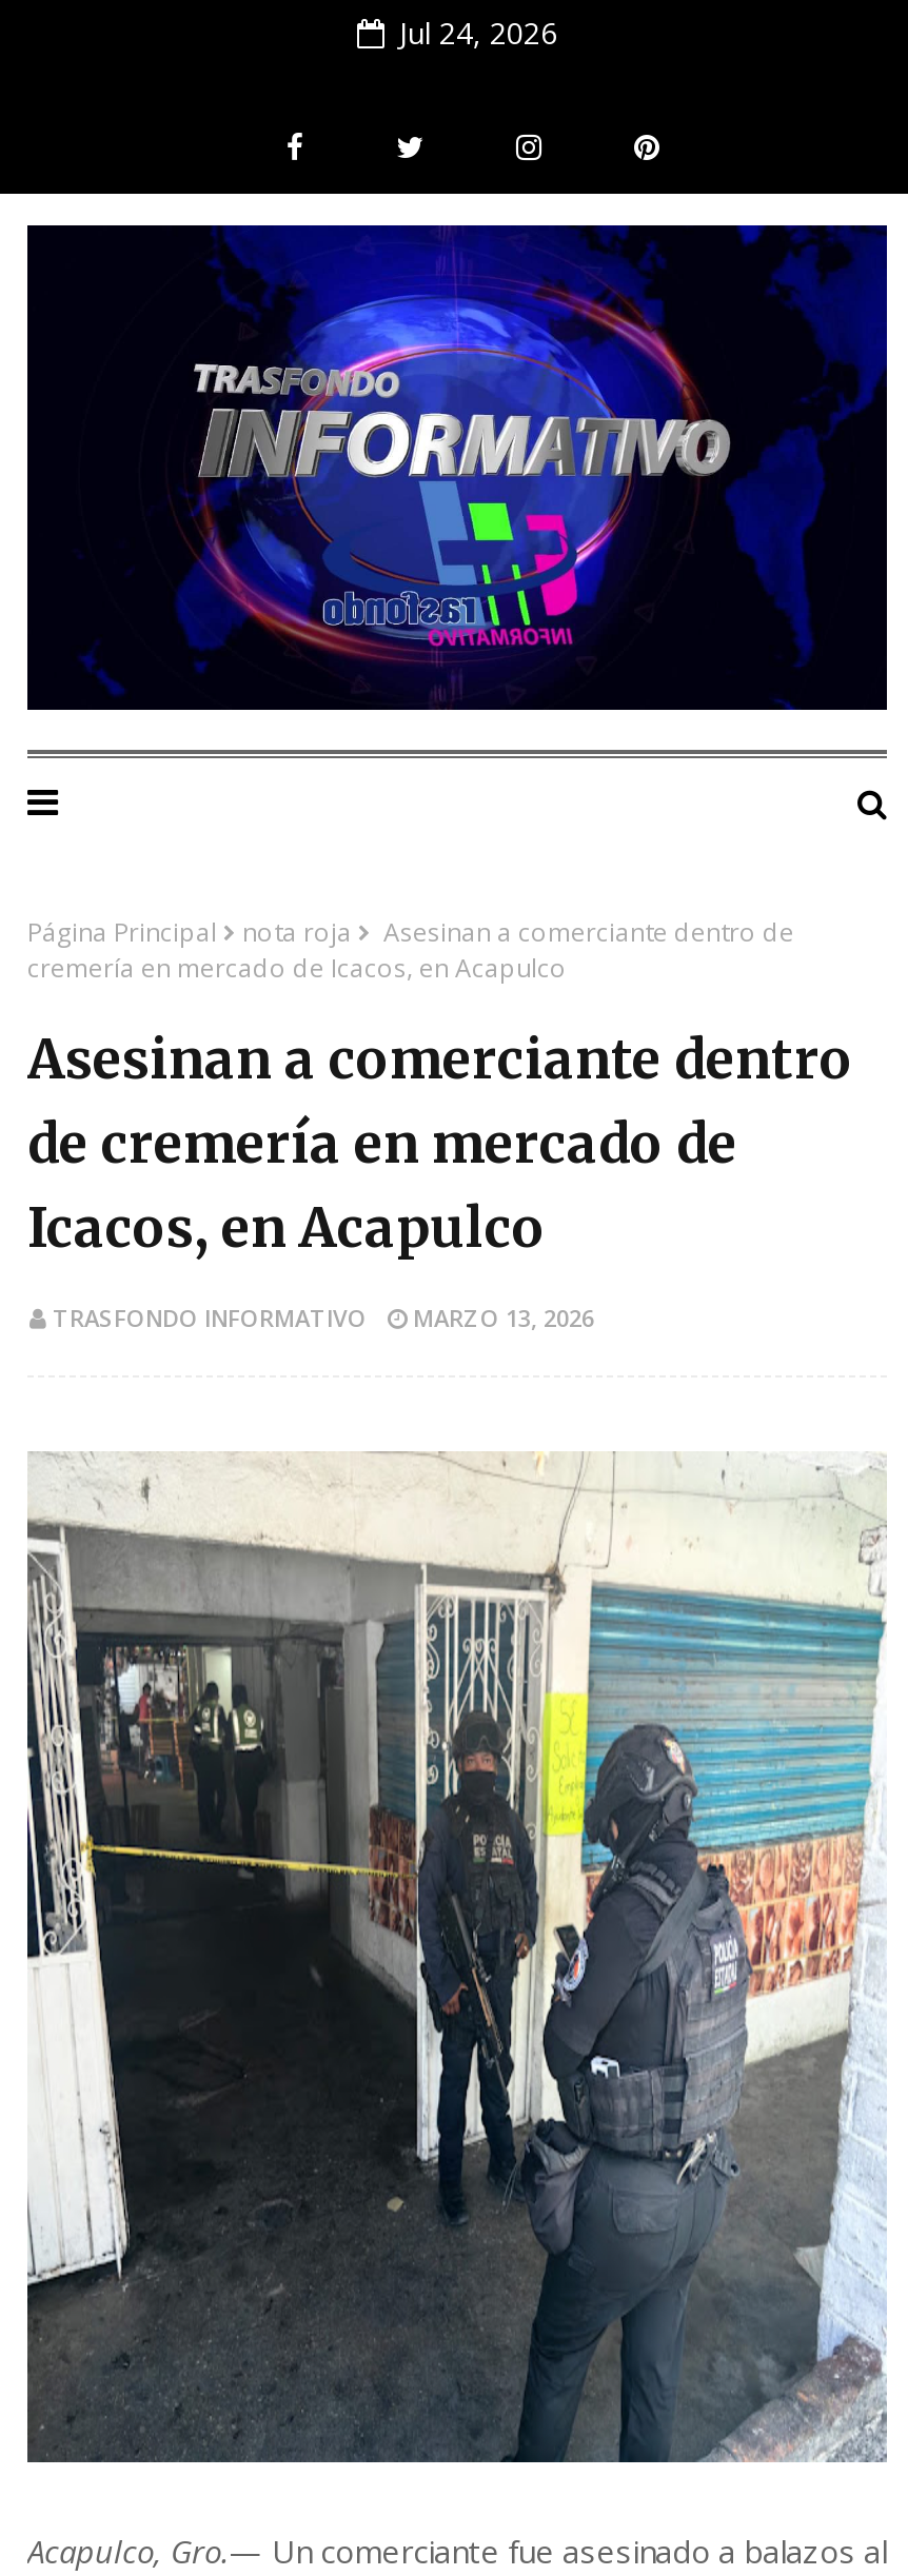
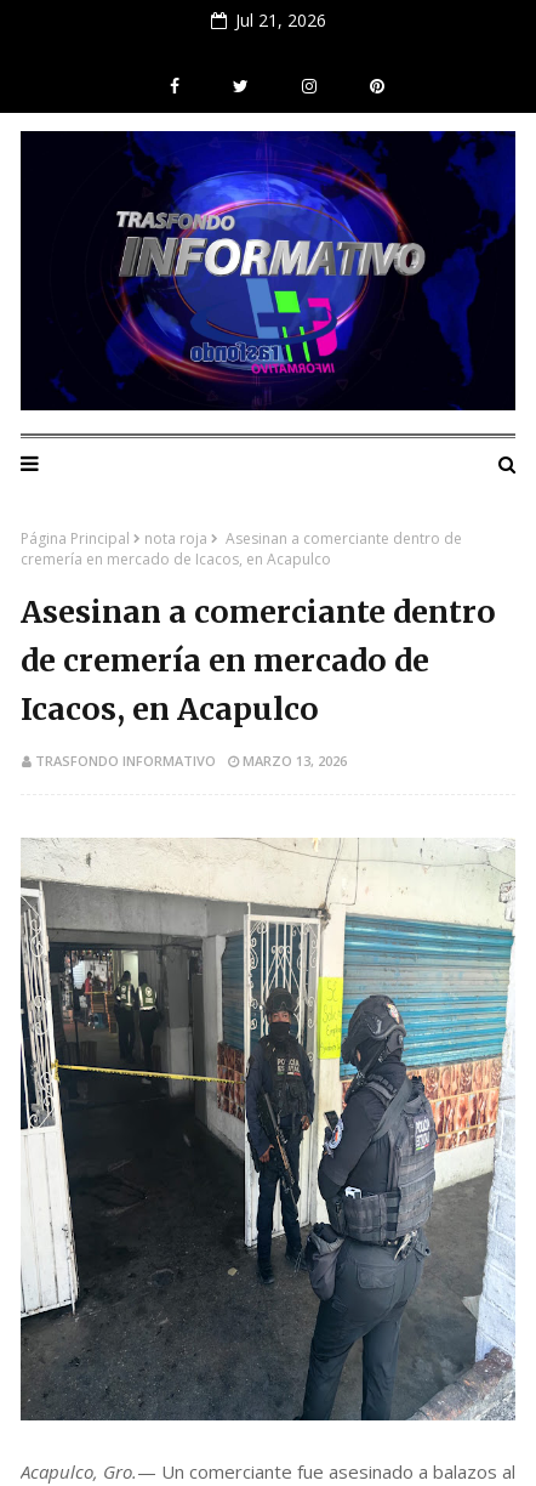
- Jul 24, 2026
+ Jul 21, 2026
